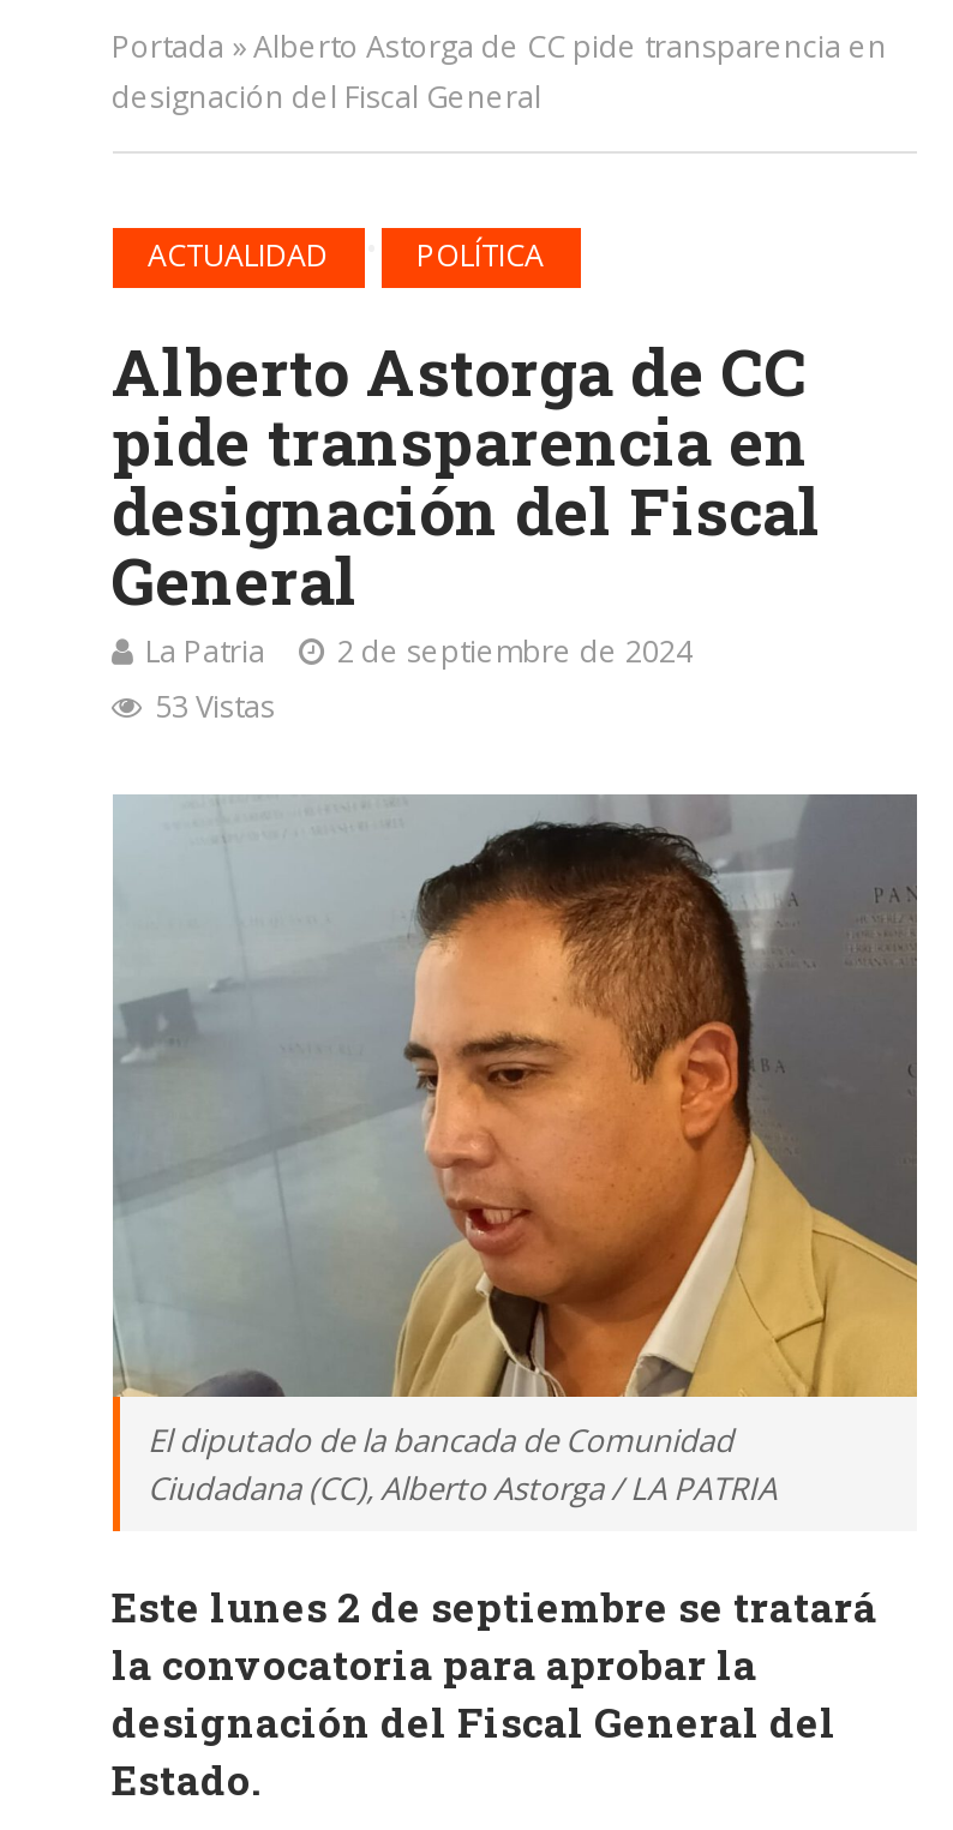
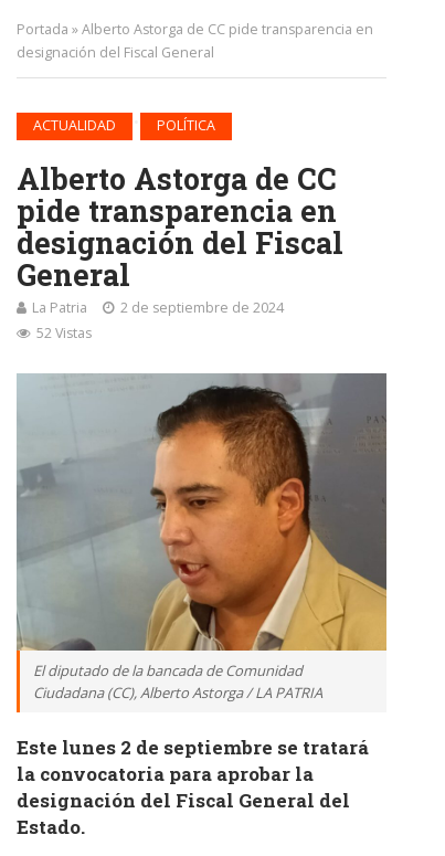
- 53 Vistas
+ 52 Vistas
